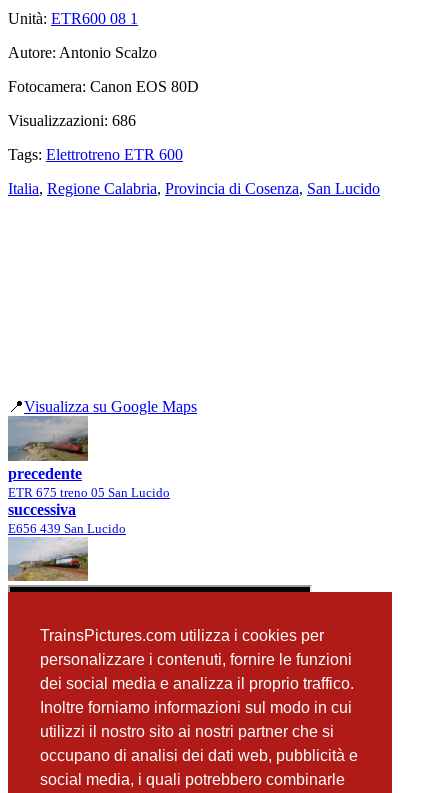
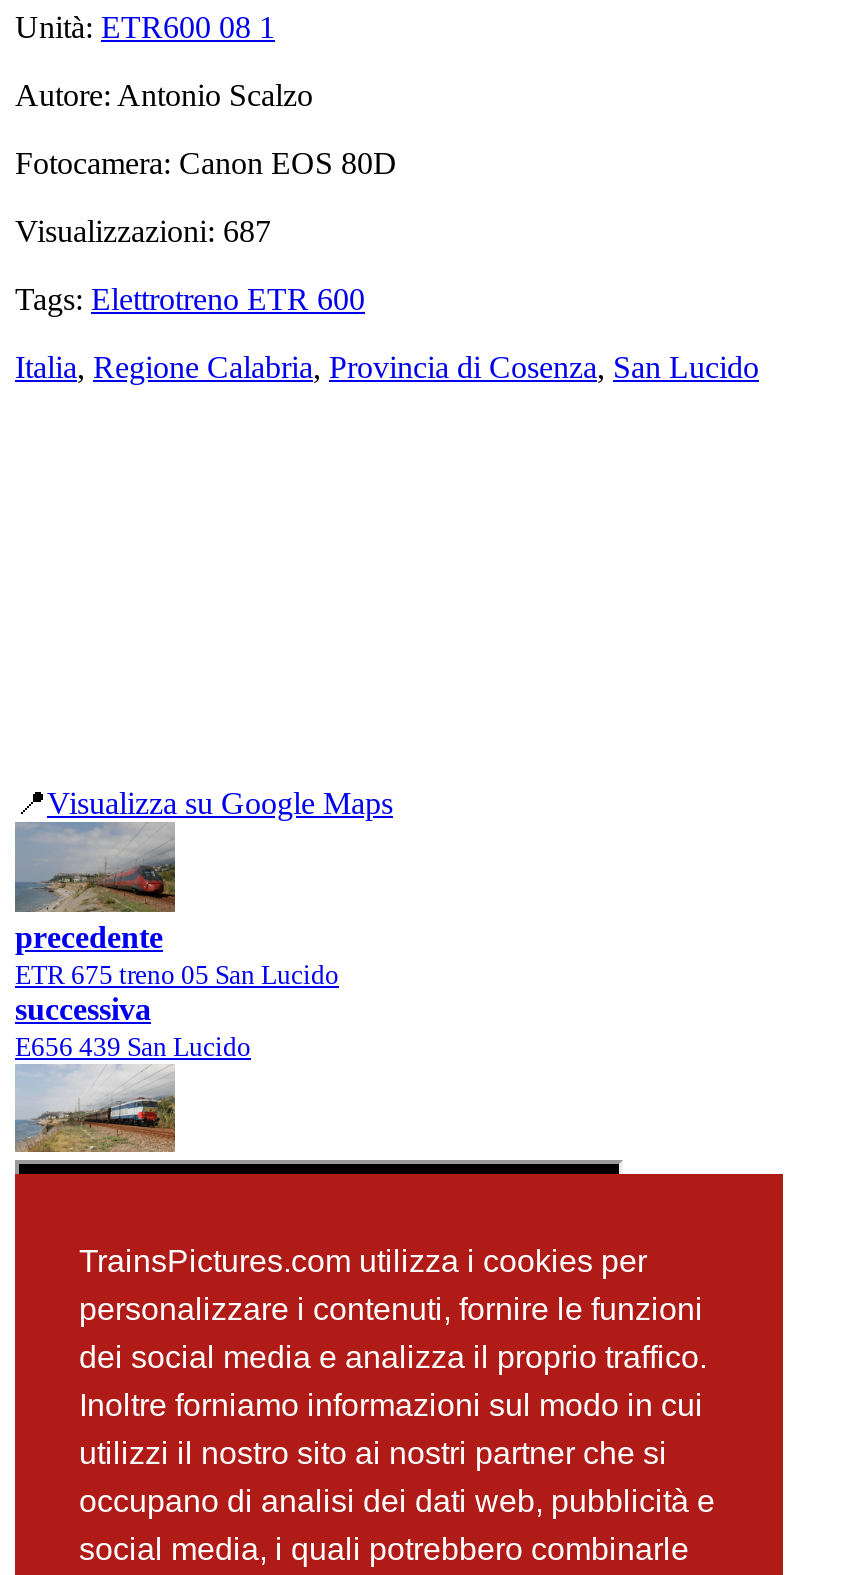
- Visualizzazioni: 686
+ Visualizzazioni: 687
